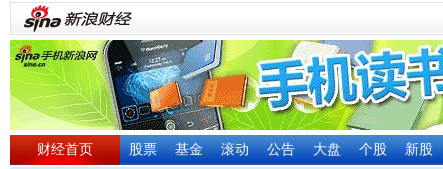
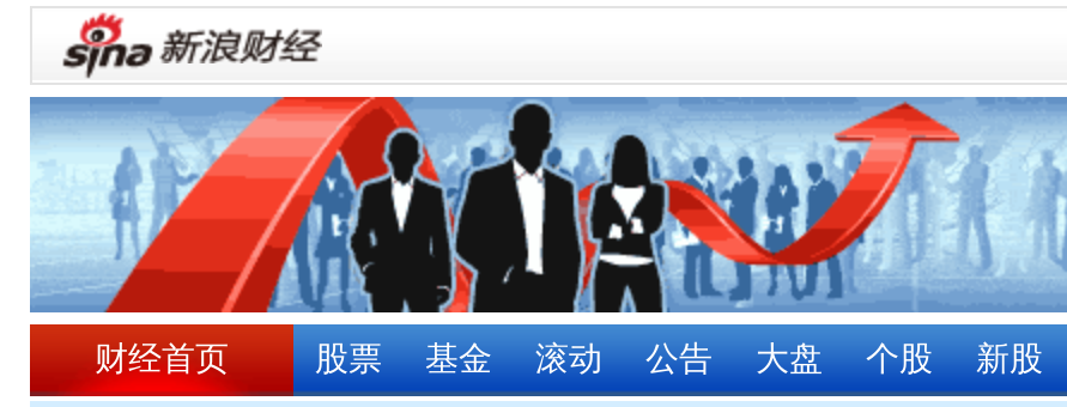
- [image]
+ [image]
